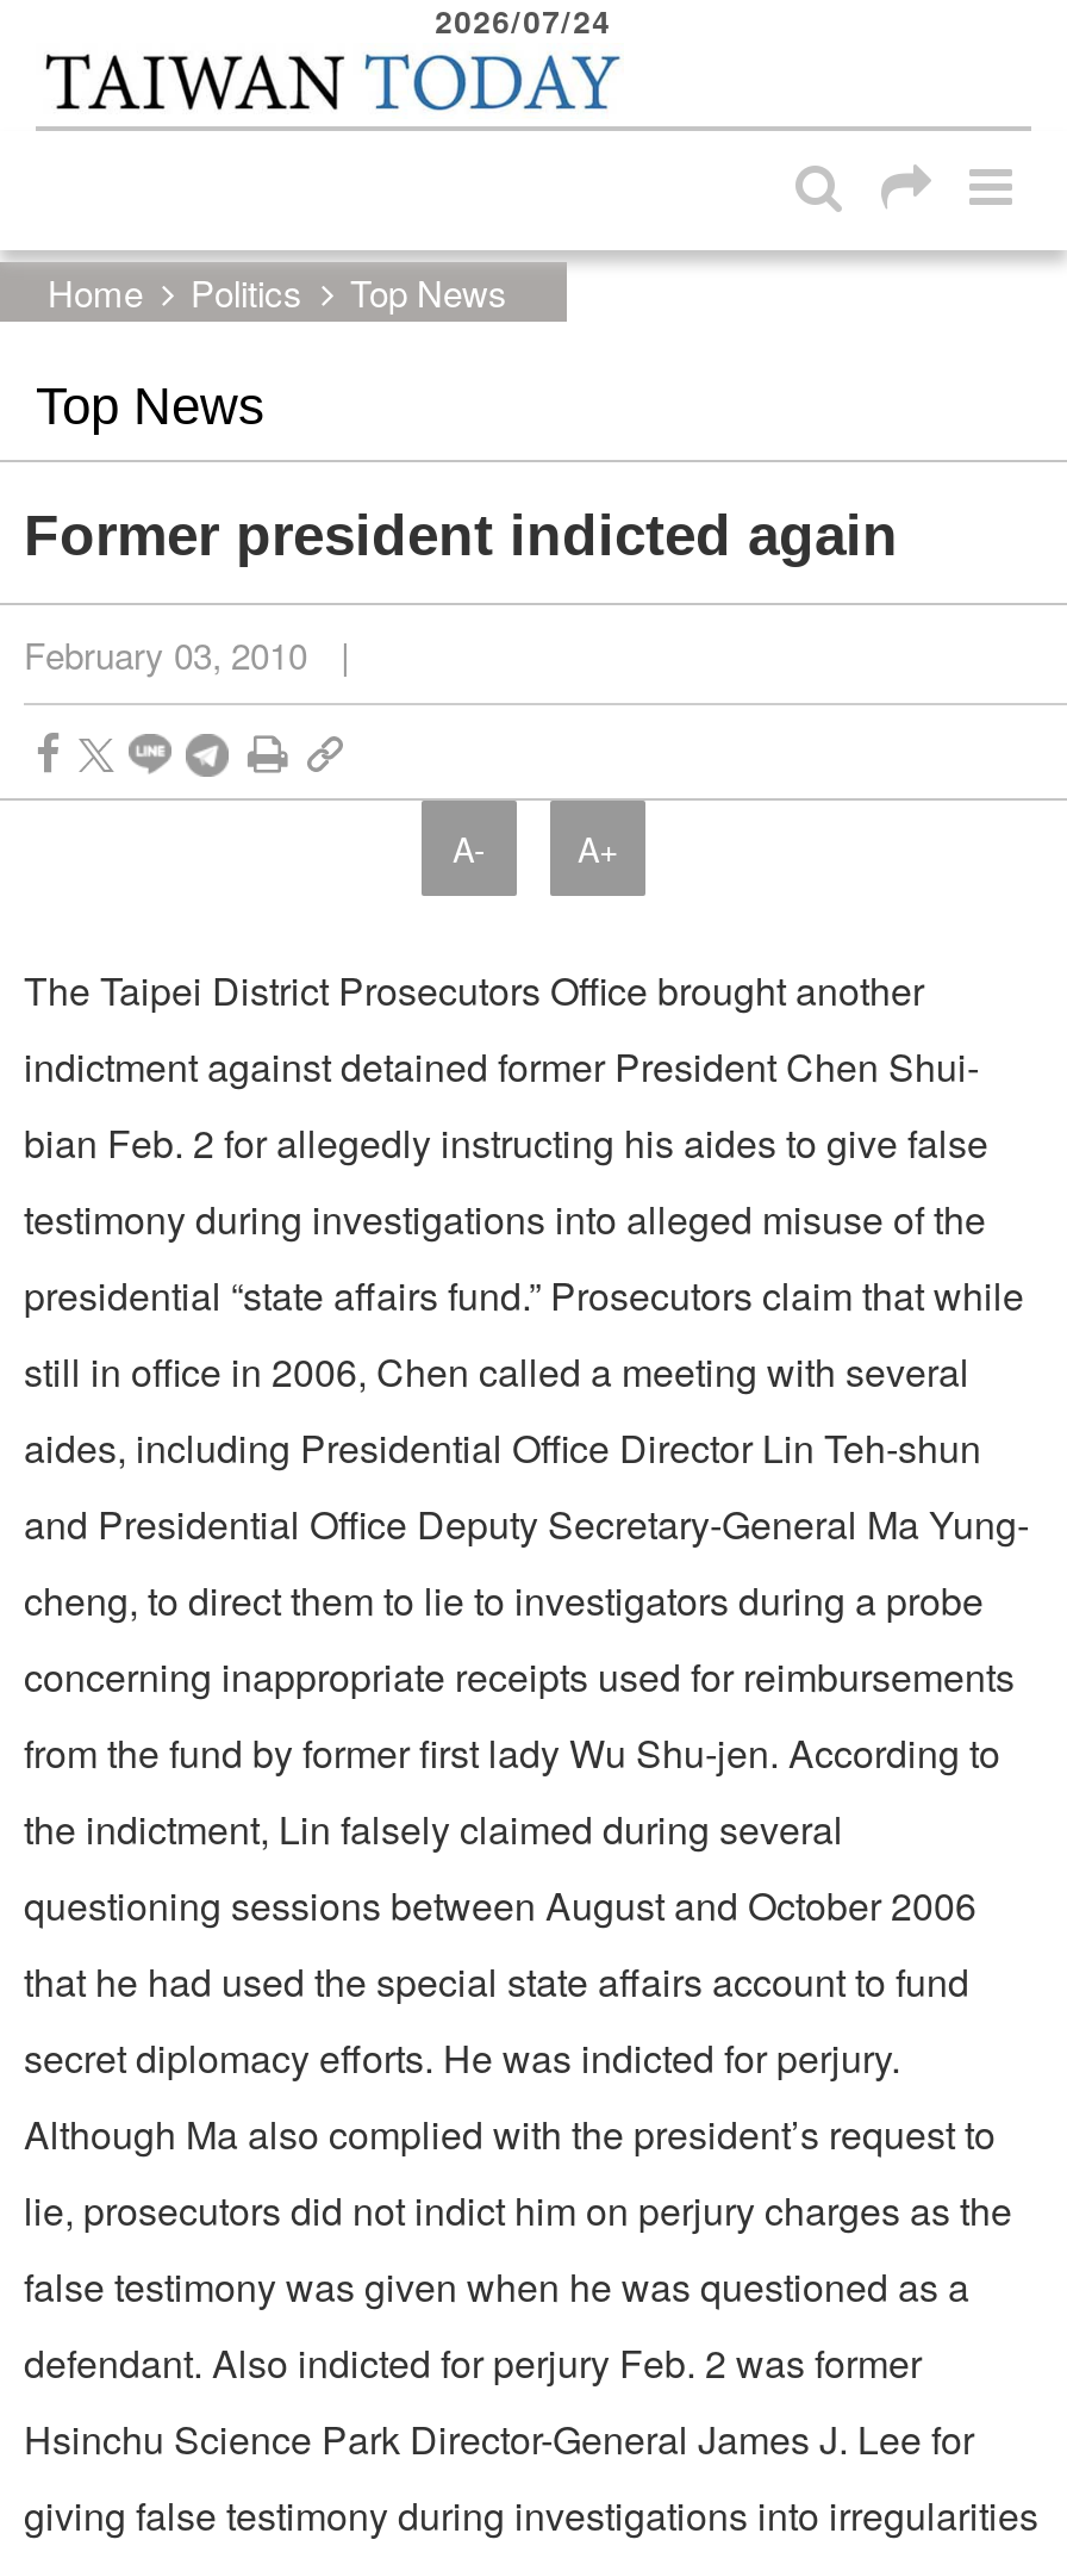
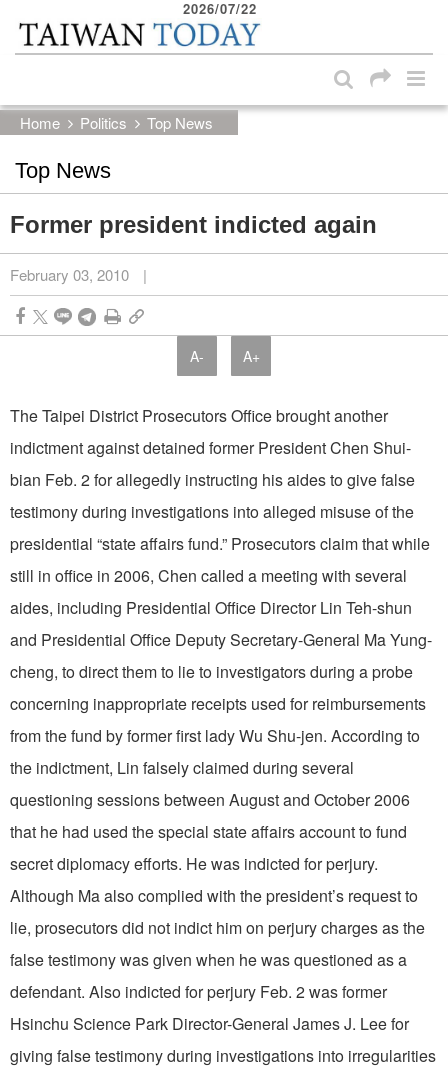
- 2026/07/24
+ 2026/07/22
